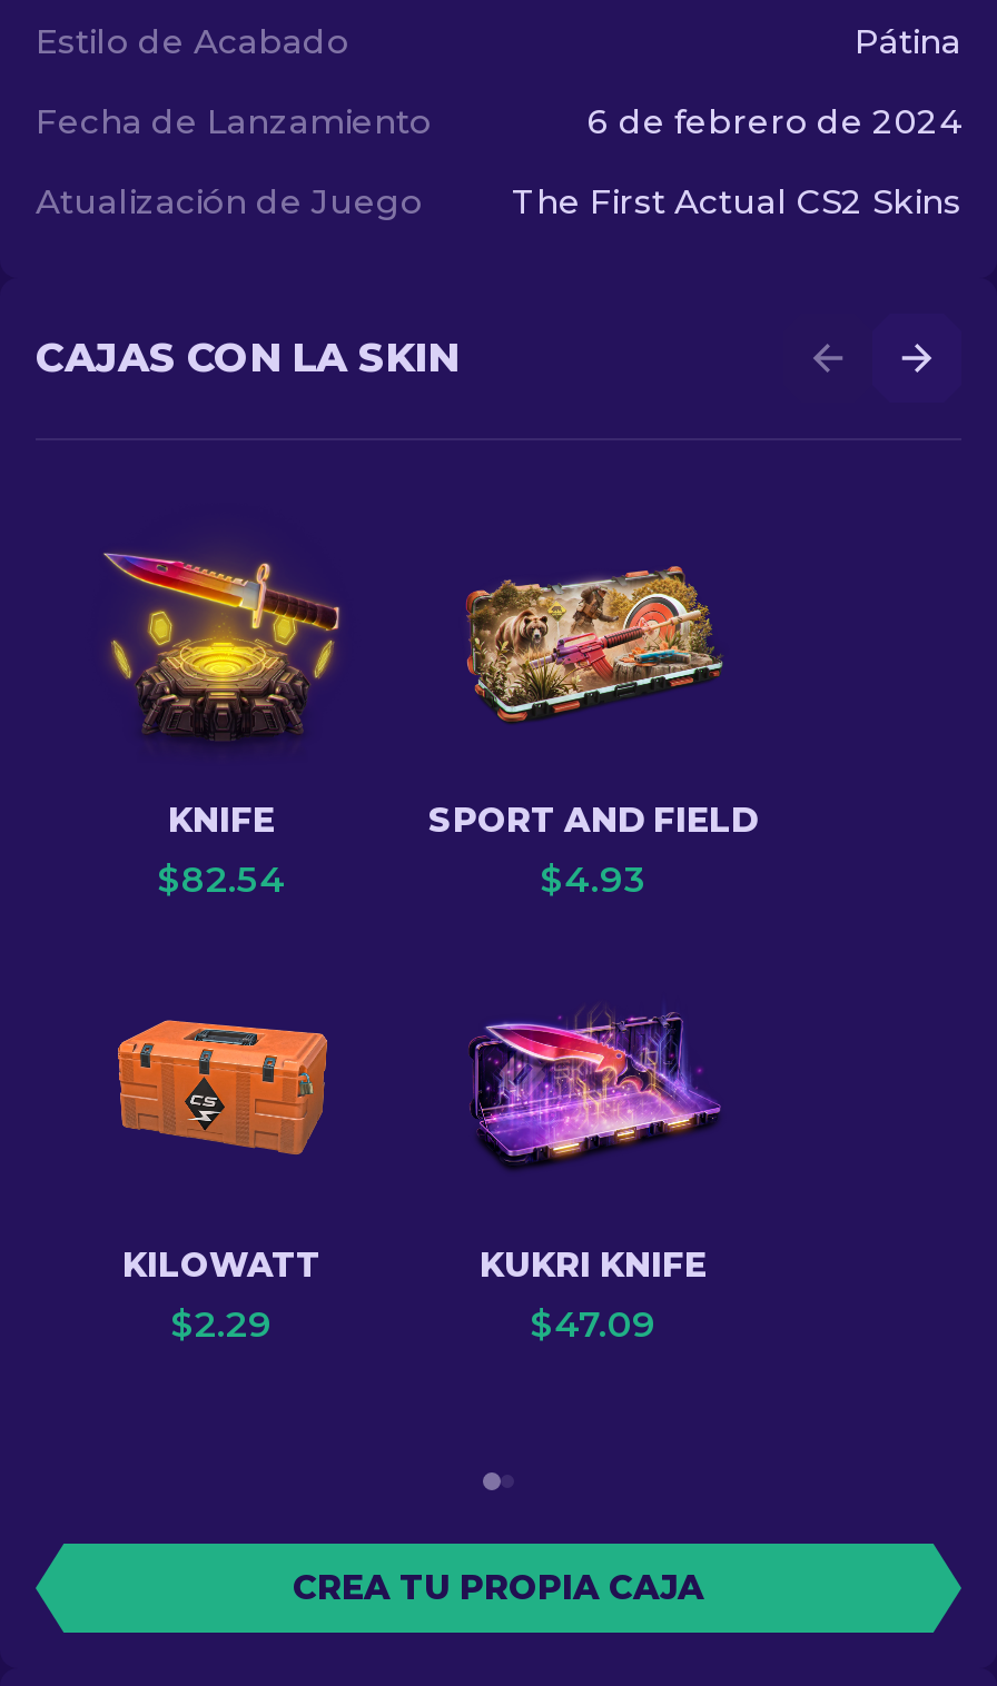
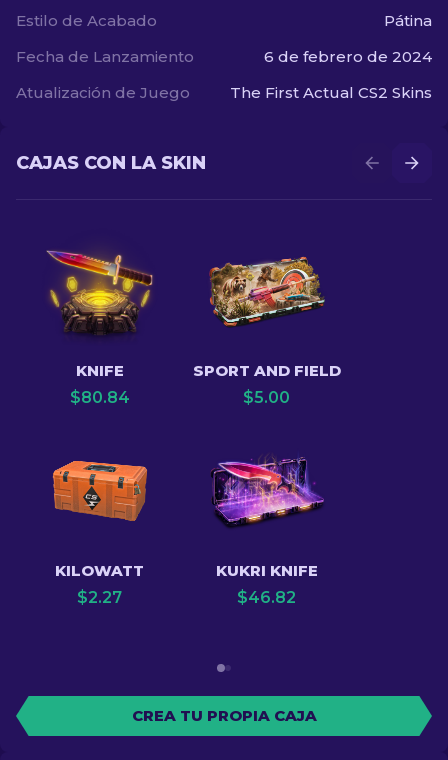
- $82.54
+ $80.84

- $4.93
+ $5.00

- $2.29
+ $2.27

- $47.09
+ $46.82
